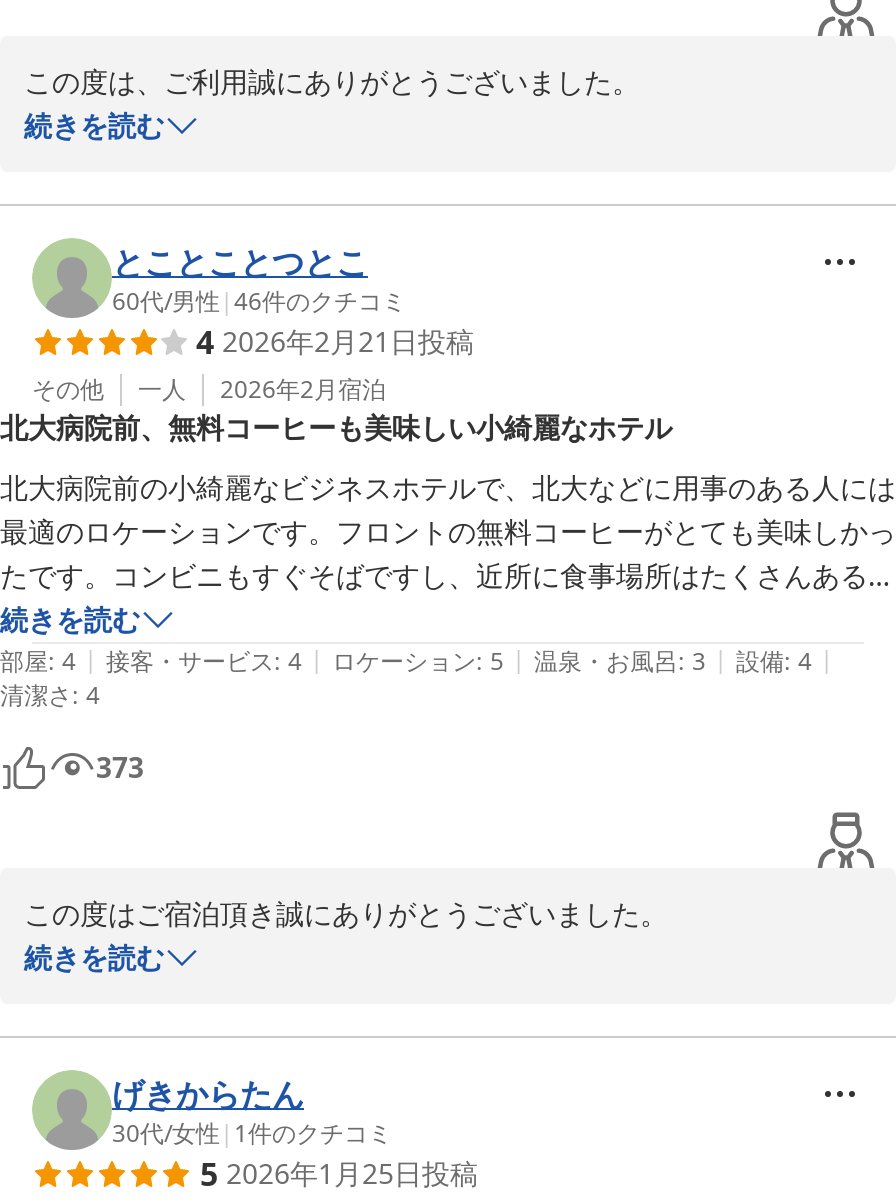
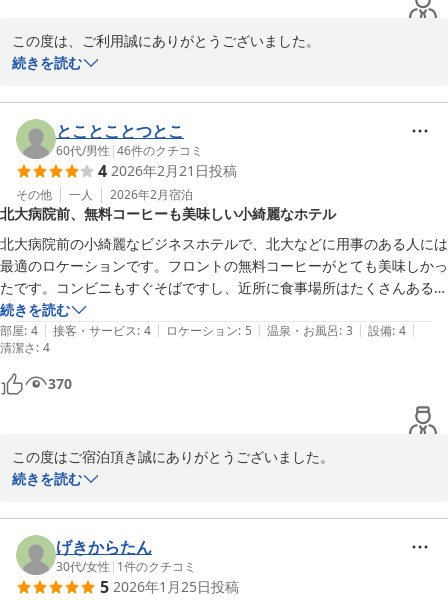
- 373
+ 370
